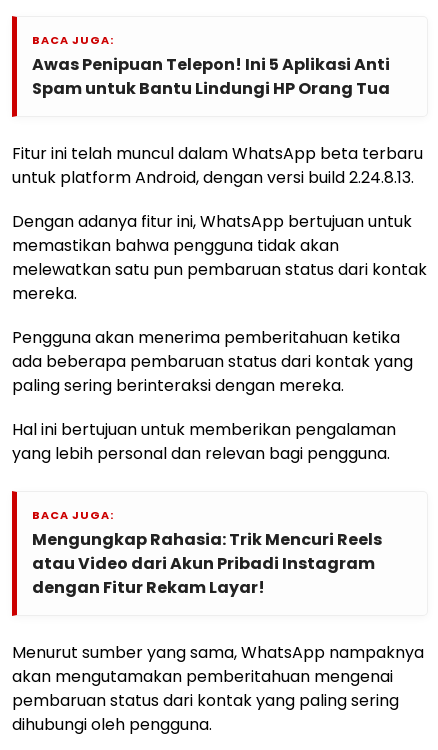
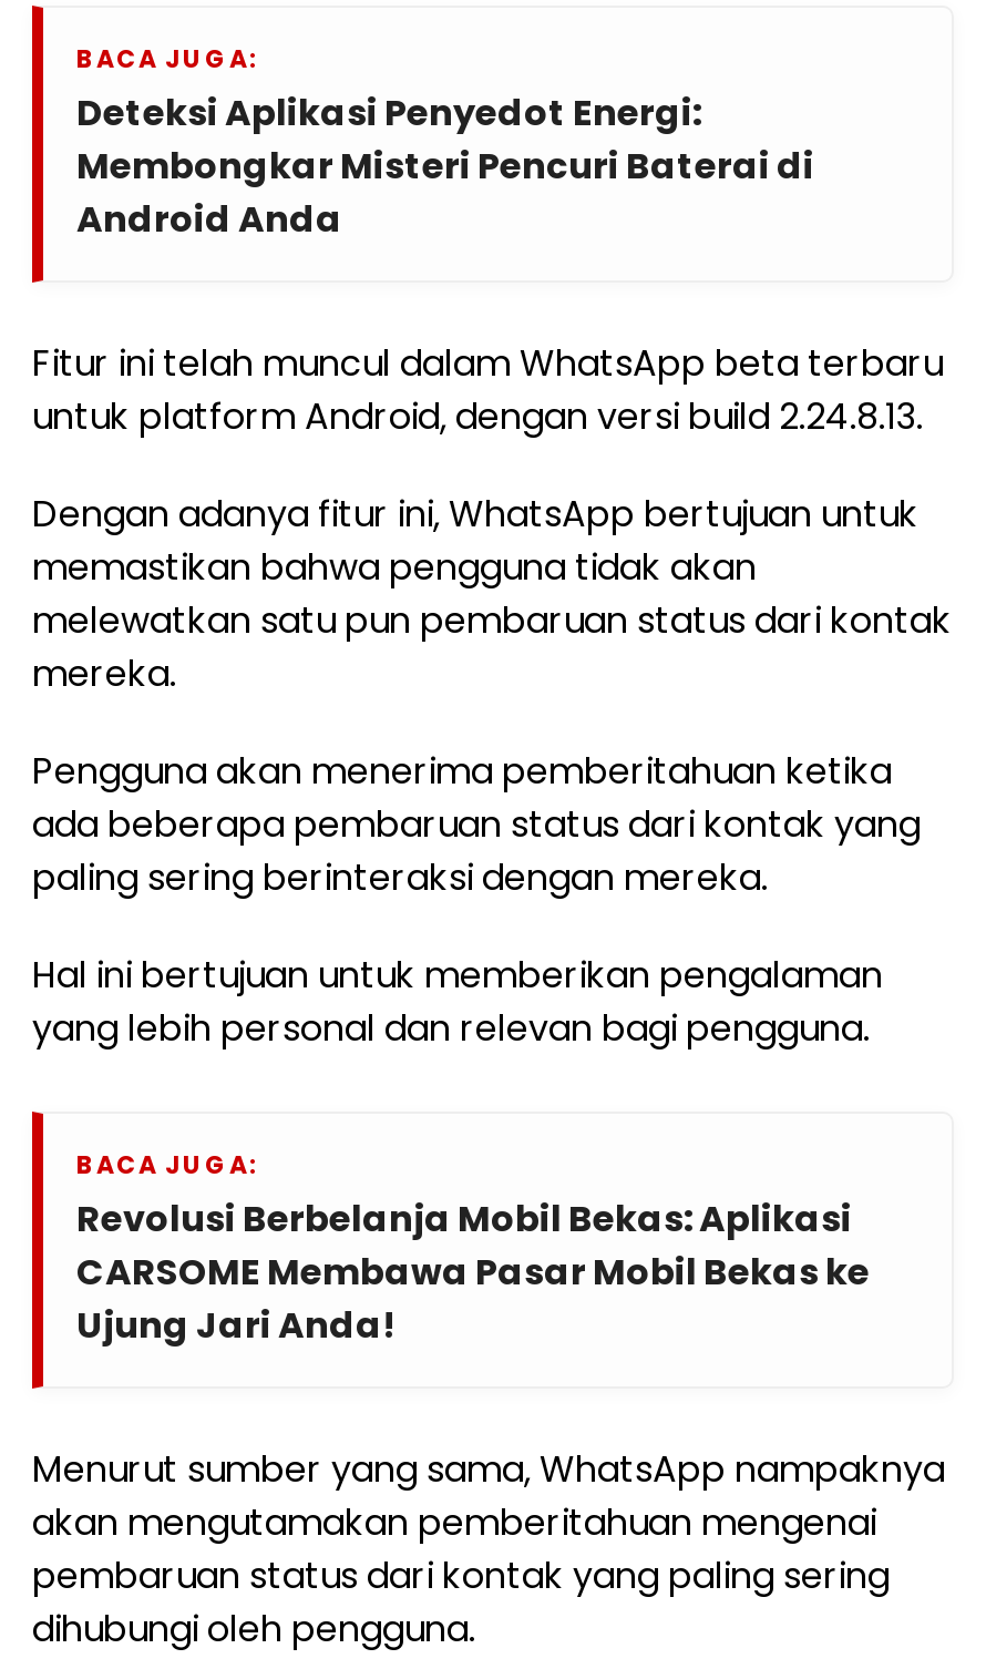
- Awas Penipuan Telepon! Ini 5 Aplikasi Anti
- Spam untuk Bantu Lindungi HP Orang Tua
+ Deteksi Aplikasi Penyedot Energi:
+ Membongkar Misteri Pencuri Baterai di
+ Android Anda

- Mengungkap Rahasia: Trik Mencuri Reels
- atau Video dari Akun Pribadi Instagram
- dengan Fitur Rekam Layar!
+ Revolusi Berbelanja Mobil Bekas: Aplikasi
+ CARSOME Membawa Pasar Mobil Bekas ke
+ Ujung Jari Anda!
